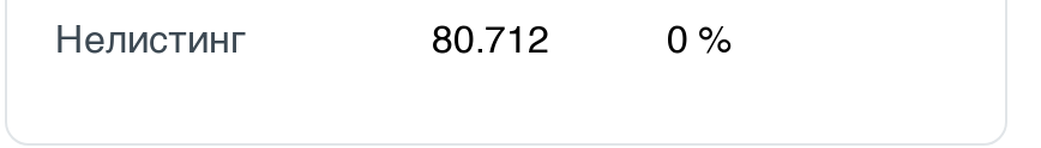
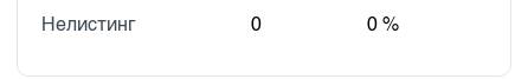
- 80.712
+ 0
